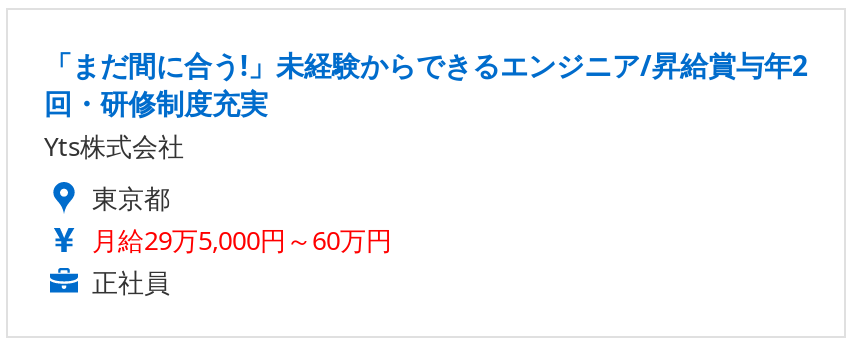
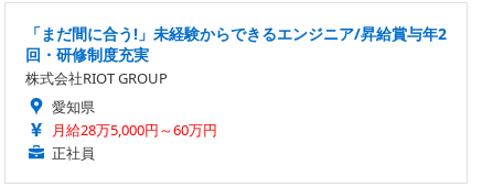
- Yts株式会社
- 東京都
- 月給29万5,000円～60万円
+ 株式会社RIOT GROUP
+ 愛知県
+ 月給28万5,000円～60万円
